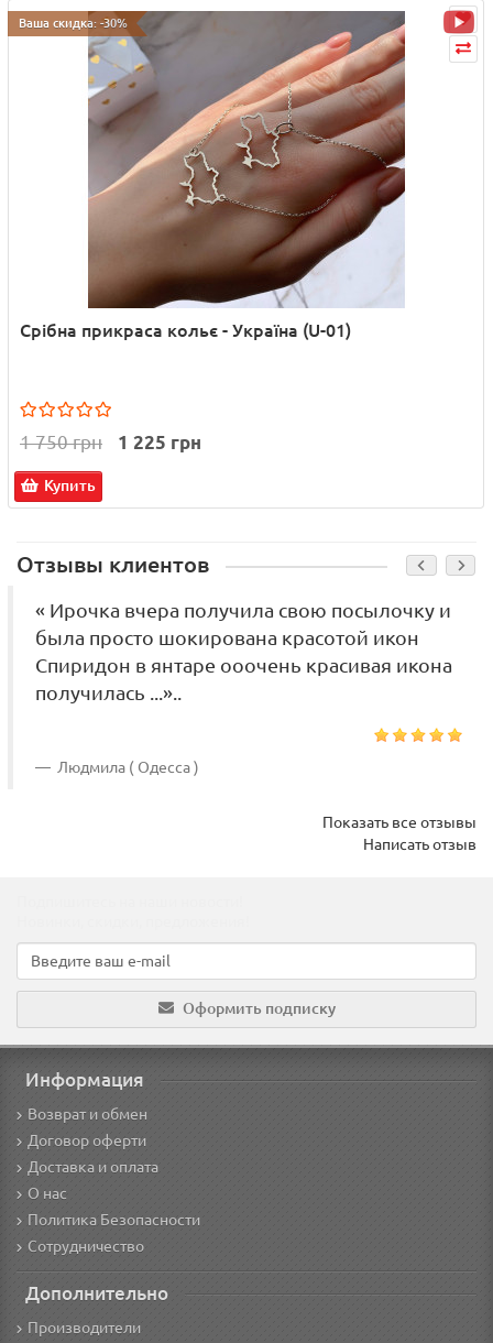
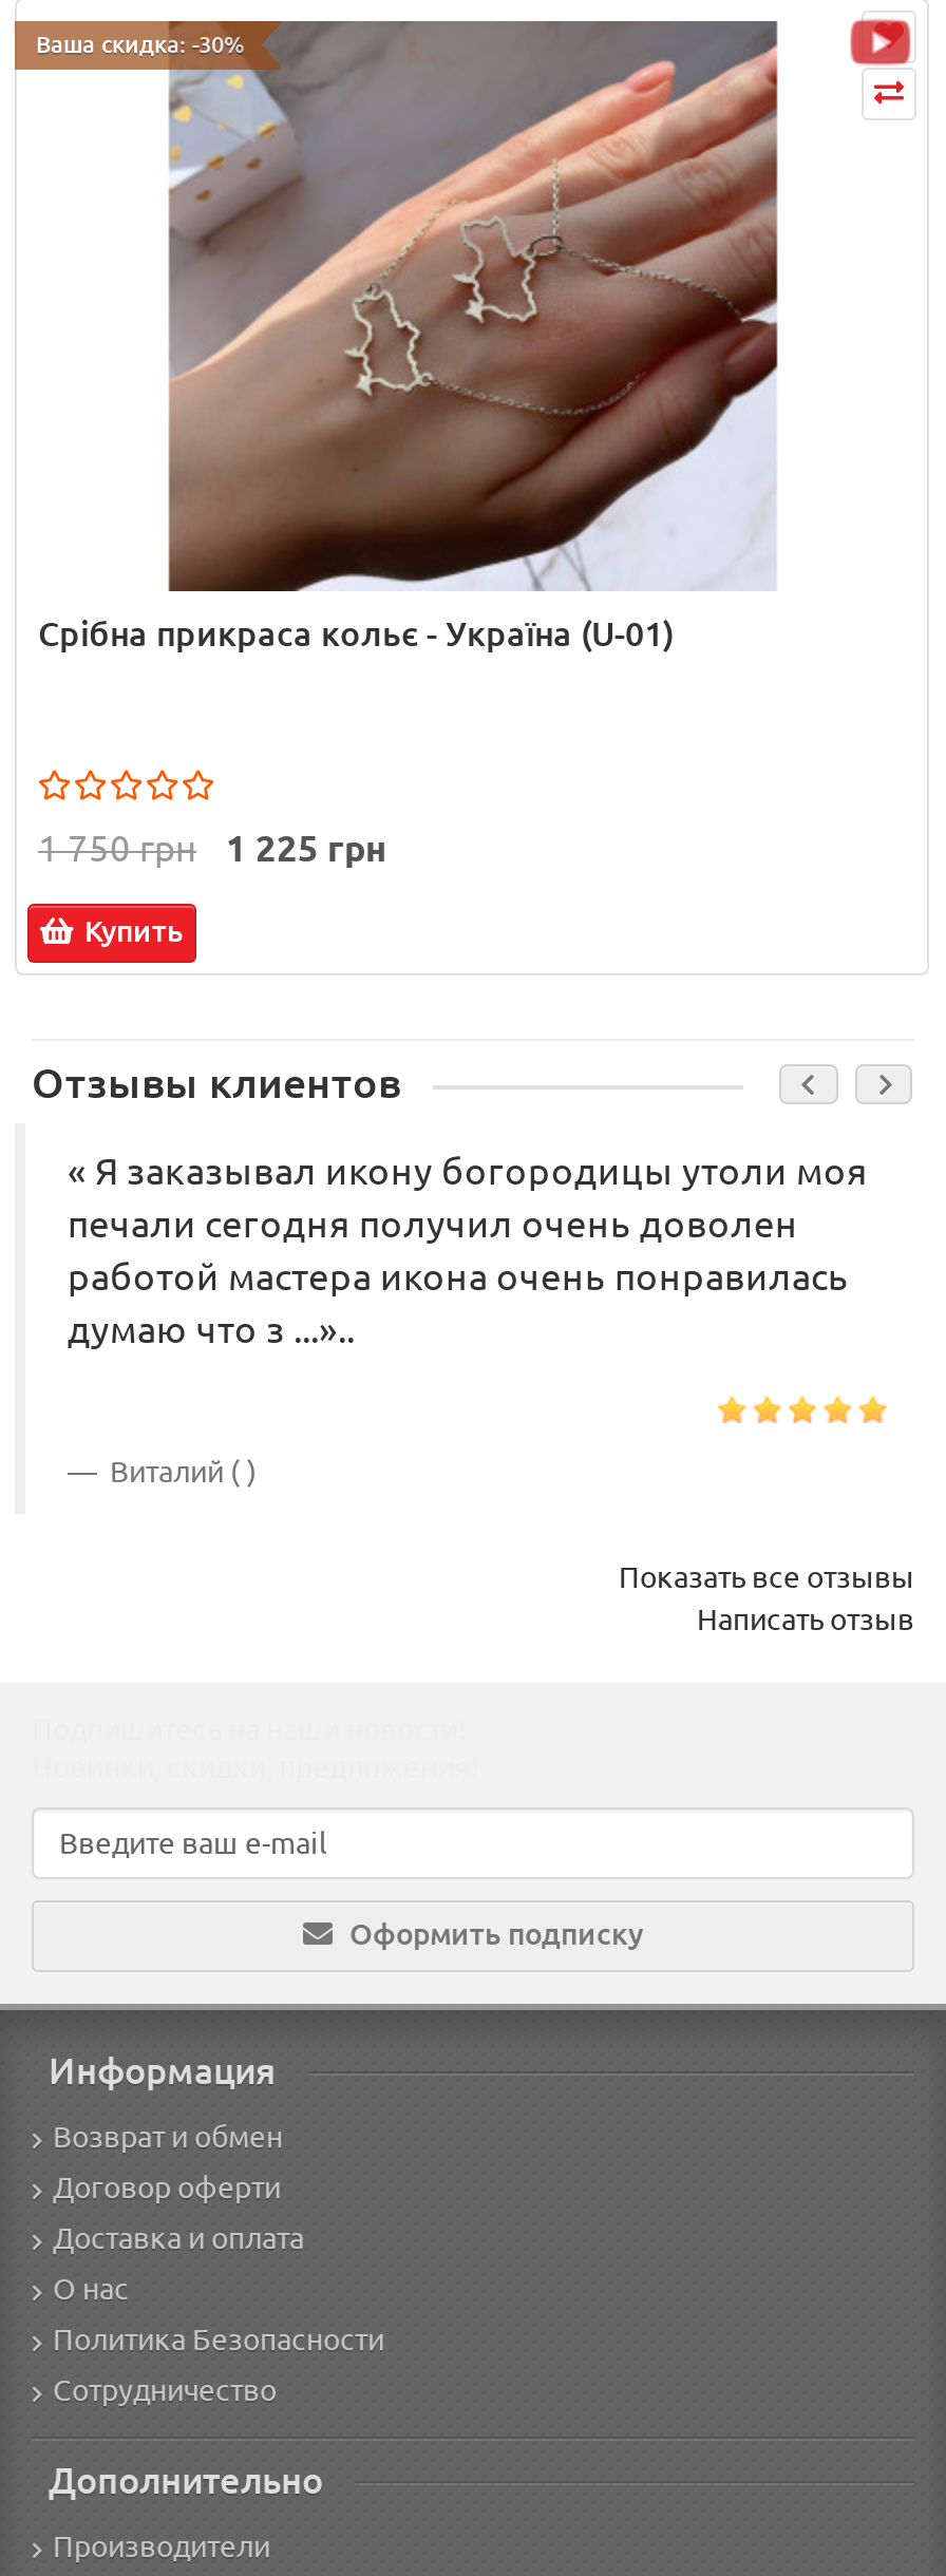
- « Ирочка вчера получила свою посылочку и
- была просто шокирована красотой икон
- Спиридон в янтаре ооочень красивая икона
- получилась ...»..
+ « Я заказывал икону богородицы утоли моя
+ печали сегодня получил очень доволен
+ работой мастера икона очень понравилась
+ думаю что з ...»..

- Людмила ( Одесса )
+ Виталий ( )
